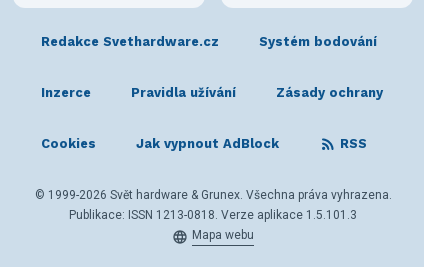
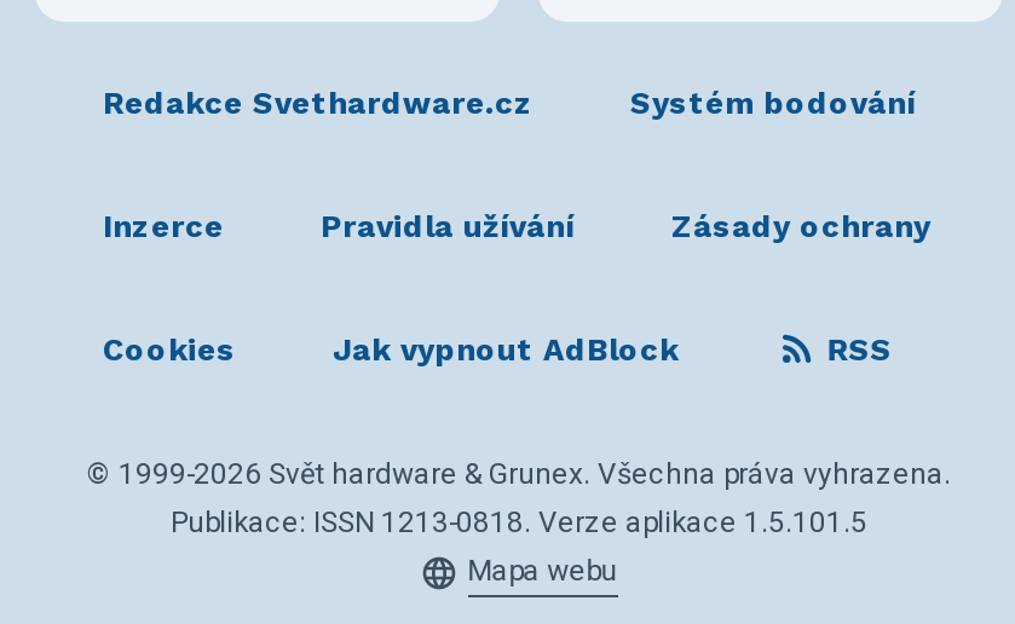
- Publikace: ISSN 1213-0818. Verze aplikace 1.5.101.3
+ Publikace: ISSN 1213-0818. Verze aplikace 1.5.101.5
